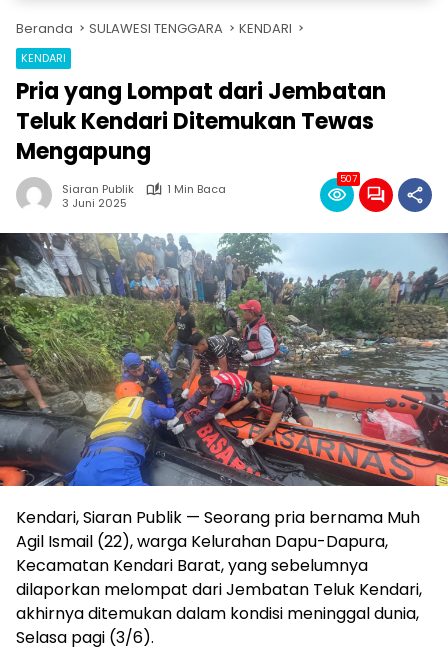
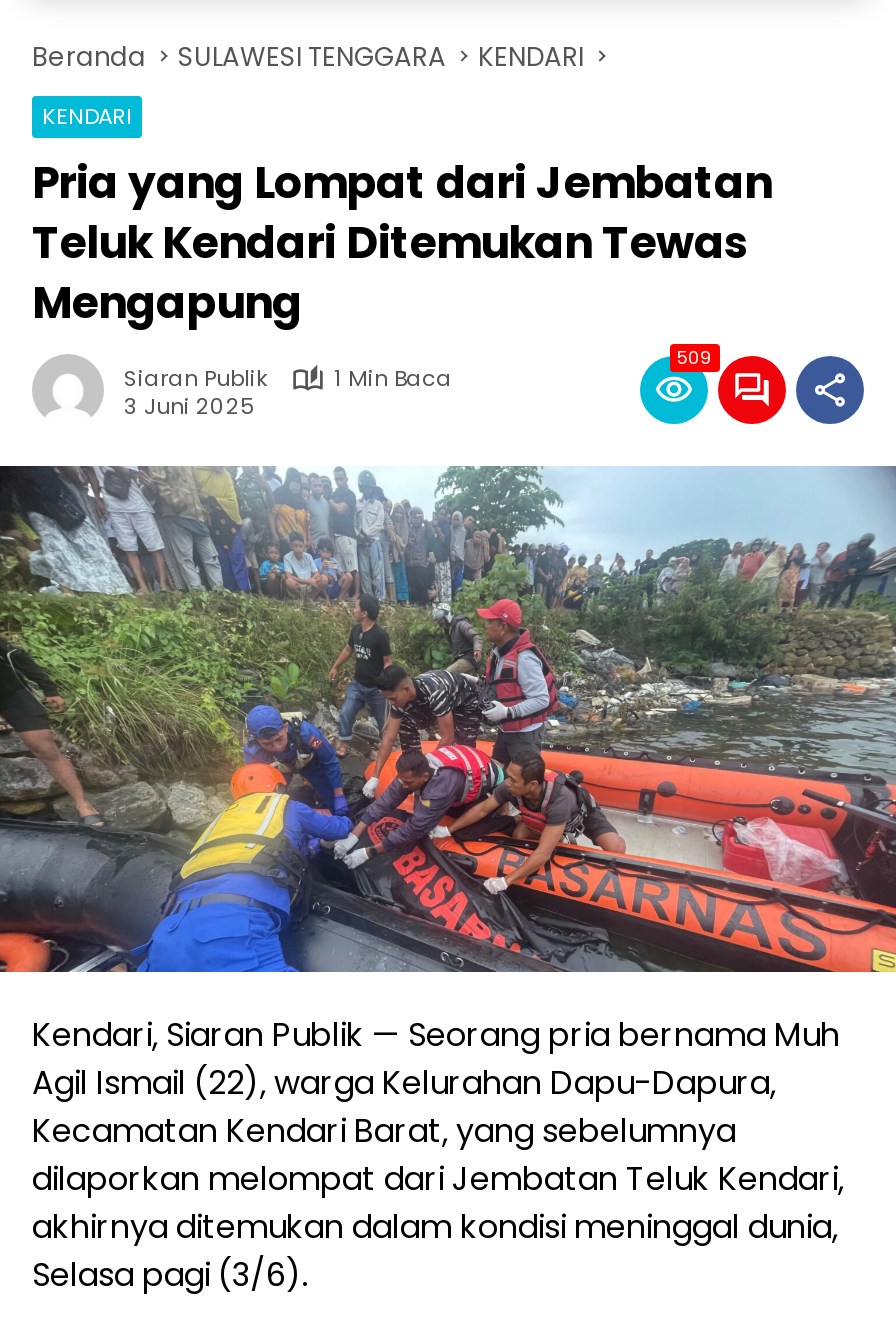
- 507
+ 509
